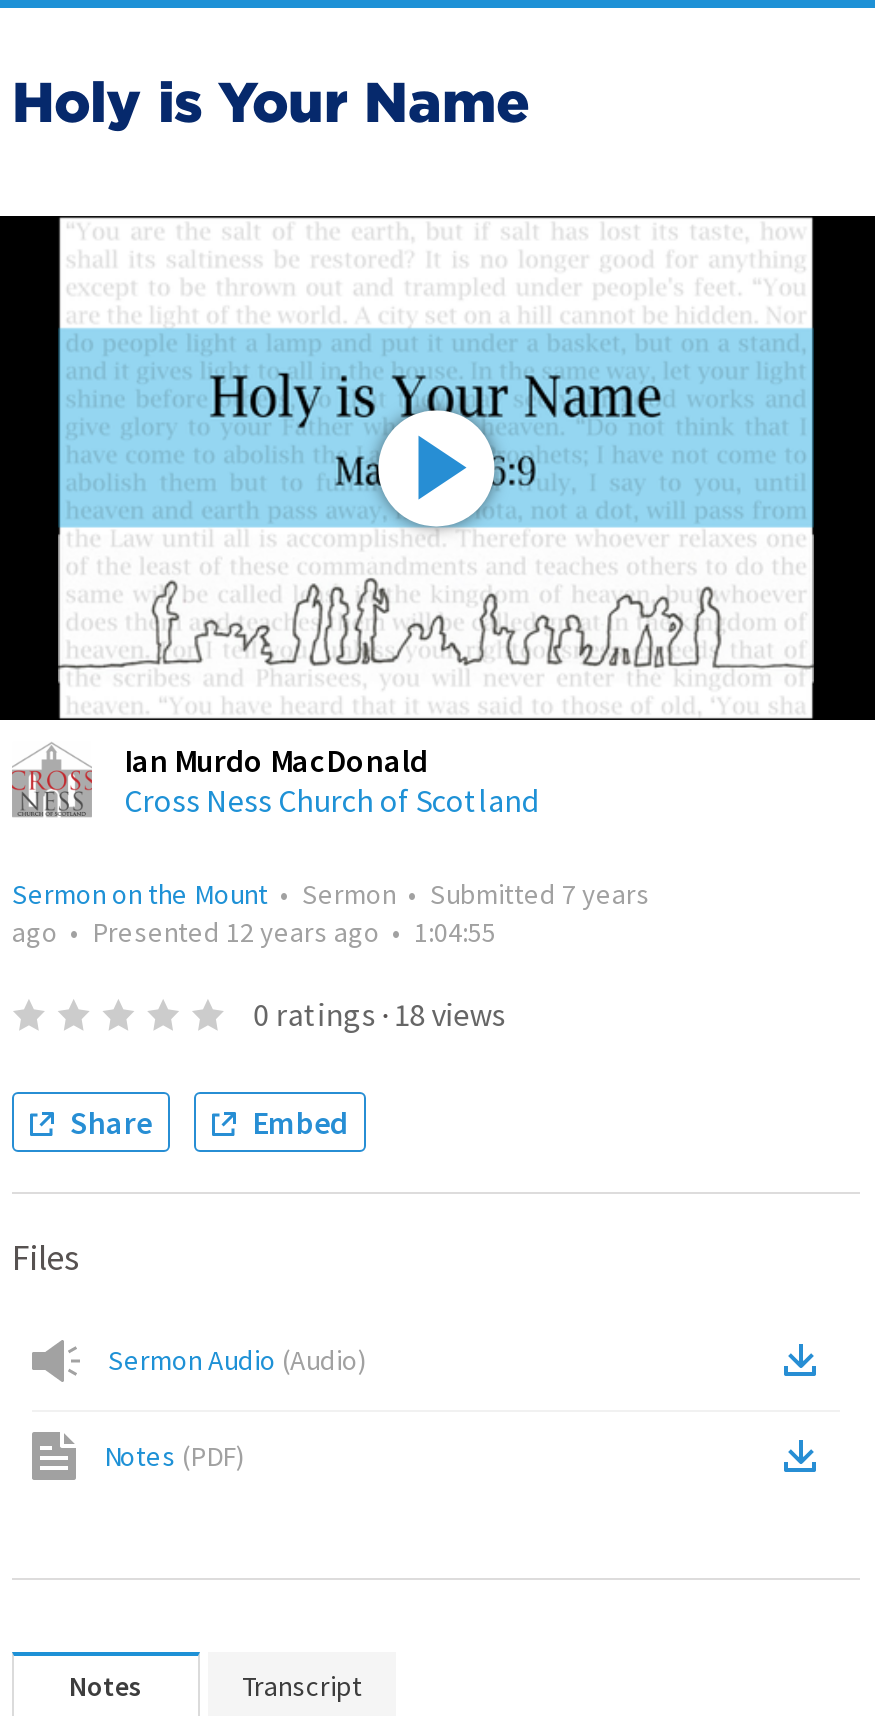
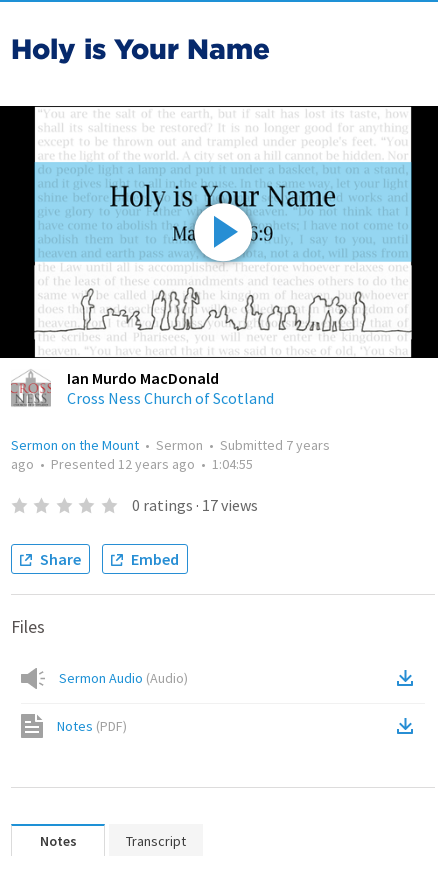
- 0 ratings · 18 views
+ 0 ratings · 17 views
